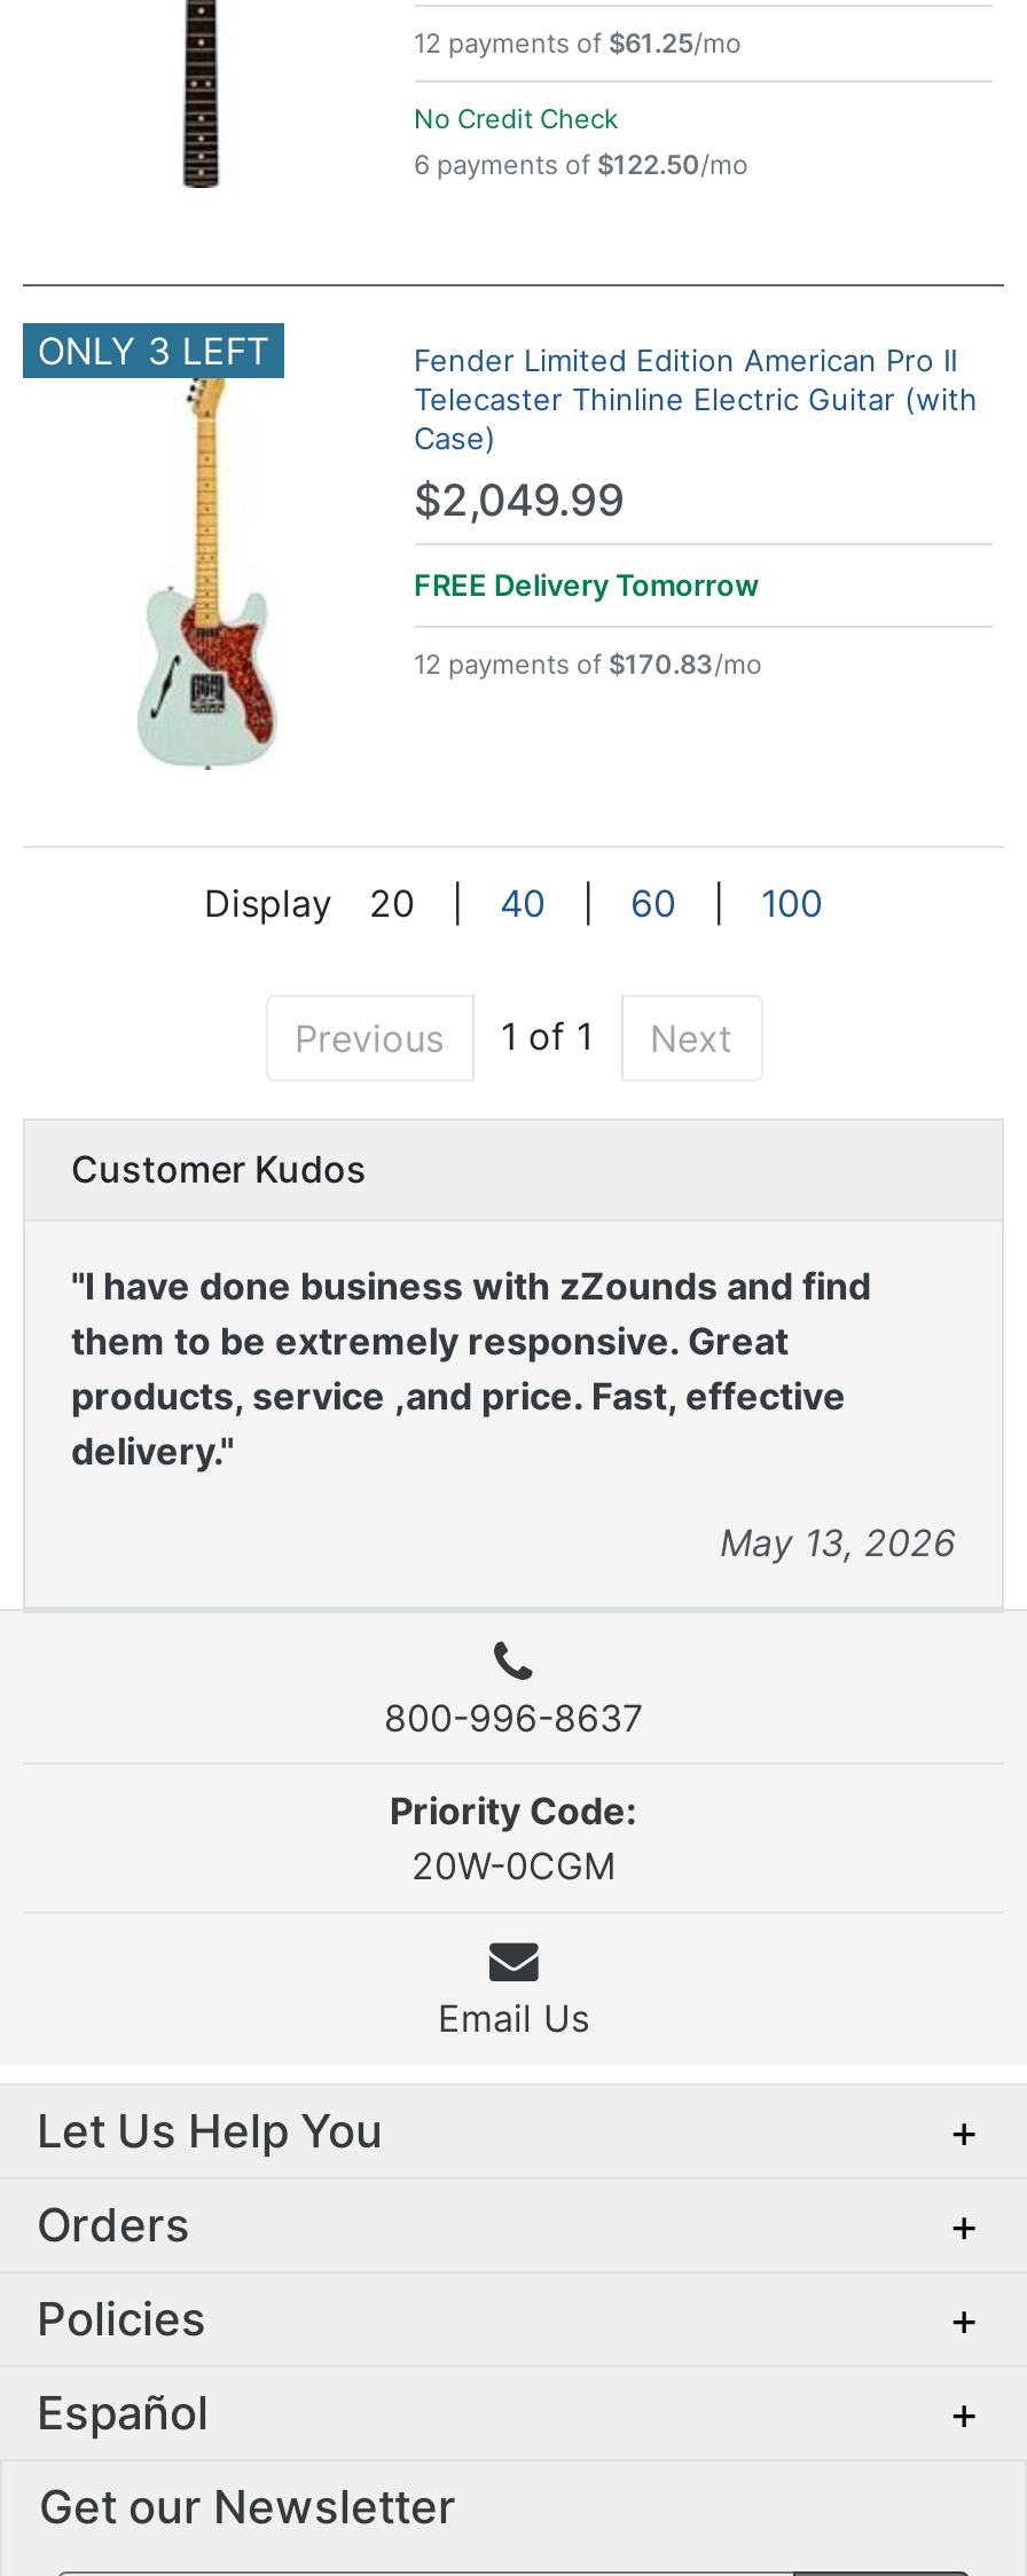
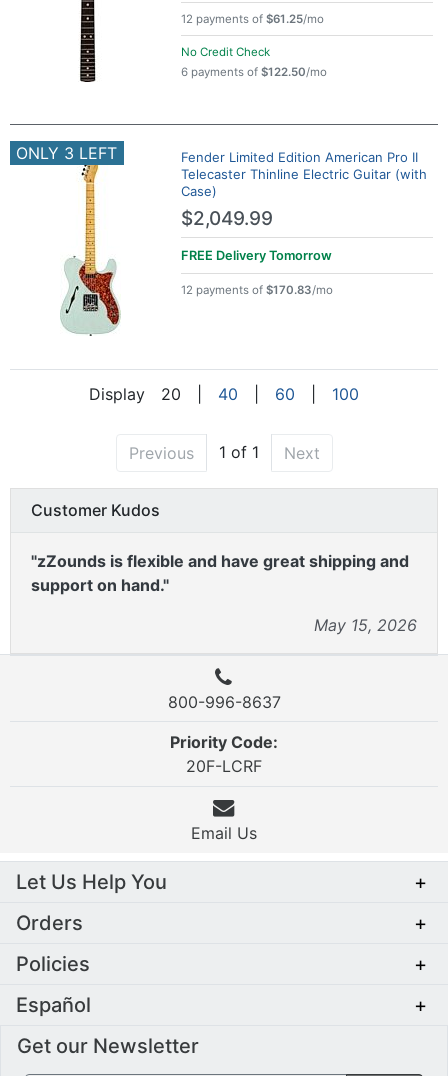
- "I have done business with zZounds and find
- them to be extremely responsive. Great
- products, service ,and price. Fast, effective
- delivery."
+ "zZounds is flexible and have great shipping and
+ support on hand."

- May 13, 2026
+ May 15, 2026

- 20W-0CGM
+ 20F-LCRF
